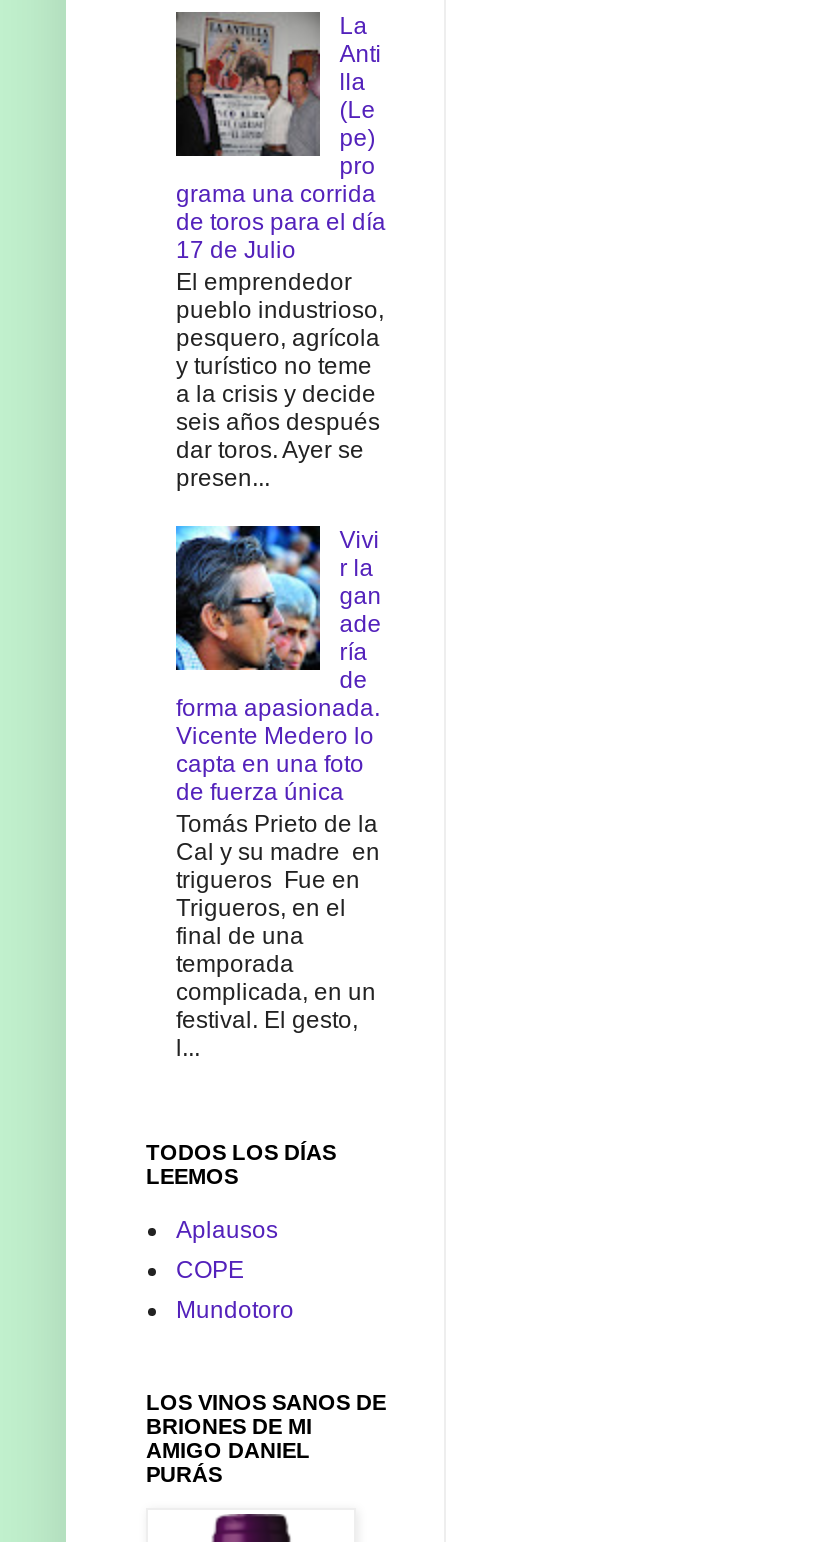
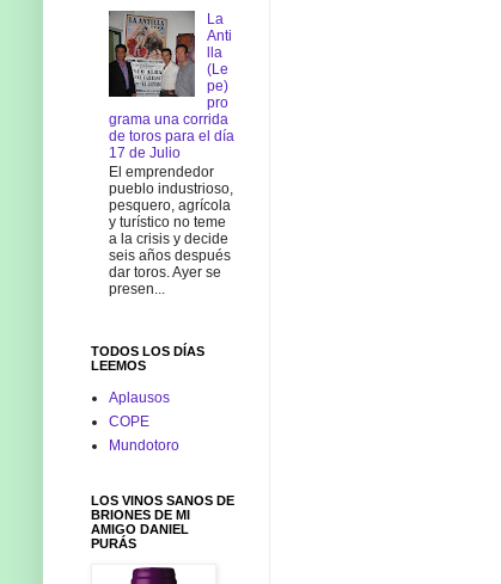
- [image]
- Vivi
- r la
- gan
- ade
- ría
- de
- forma apasionada.
- Vicente Medero lo
- capta en una foto
- de fuerza única
- Tomás Prieto de la
- Cal y su madre en
- trigueros Fue en
- Trigueros, en el
- final de una
- temporada
- complicada, en un
- festival. El gesto,
- l...
